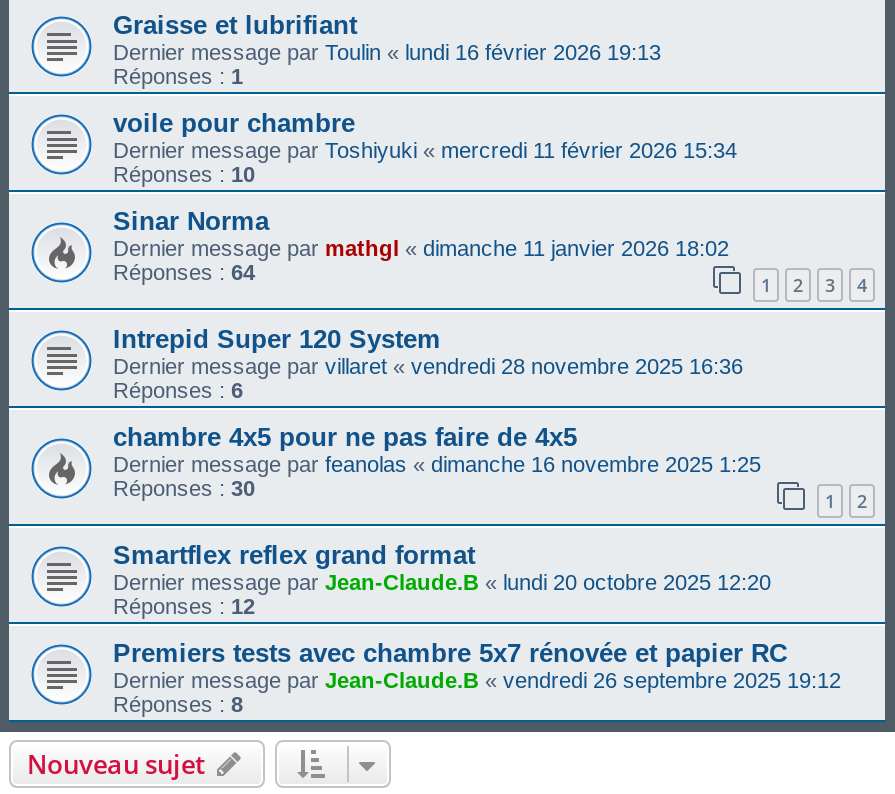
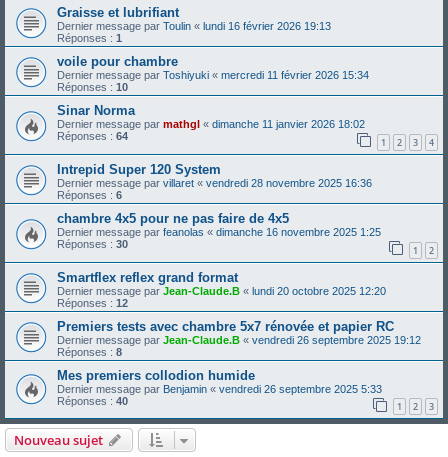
+ [image]
+ Mes premiers collodion humide
+ Dernier message par Benjamin «vendredi 26 septembre 2025 5:33
+ Réponses : 40
+ 1
+ 2
+ 3
